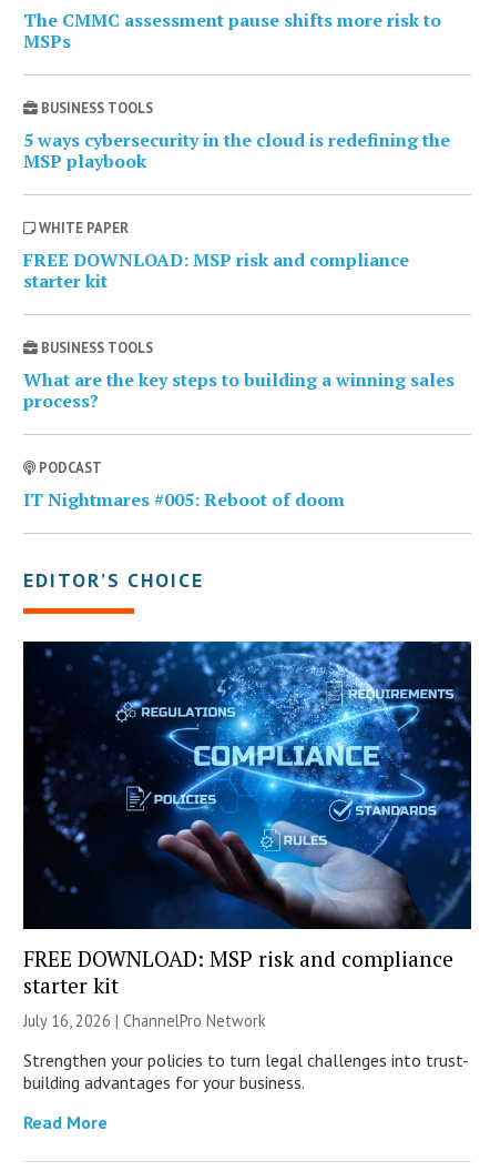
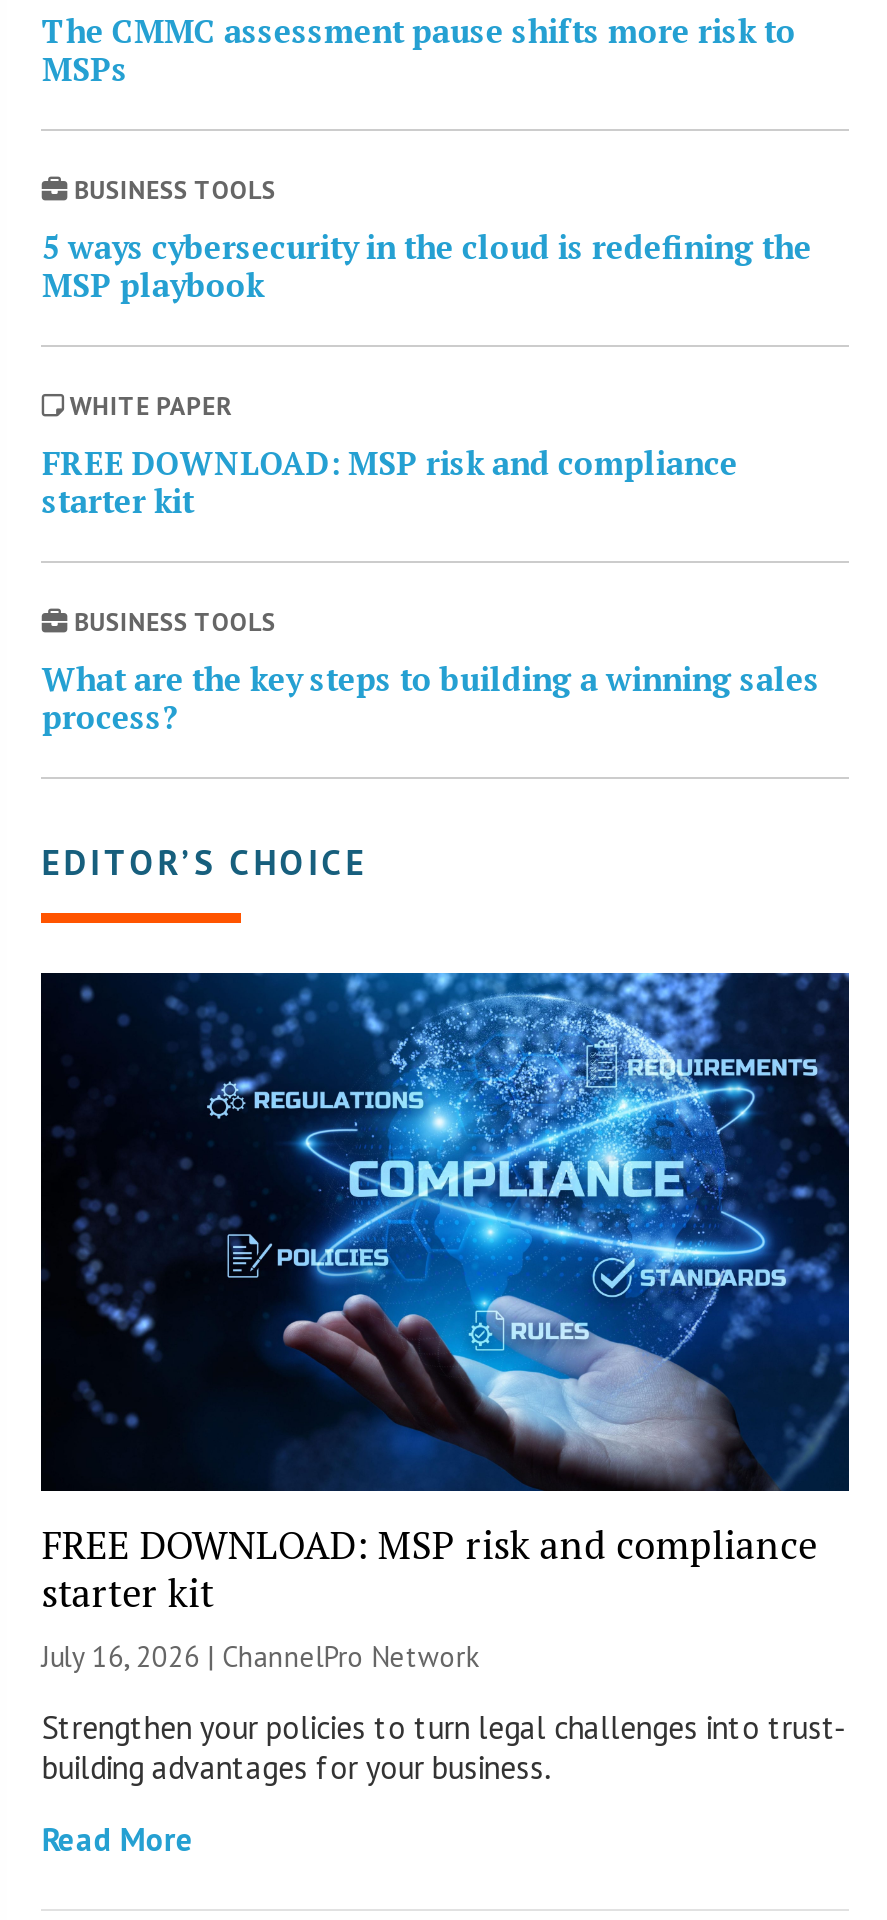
- PODCAST
- IT Nightmares #005: Reboot of doom
